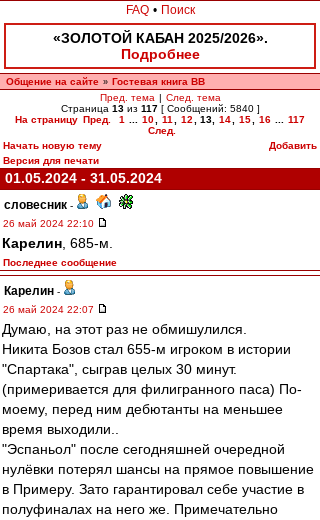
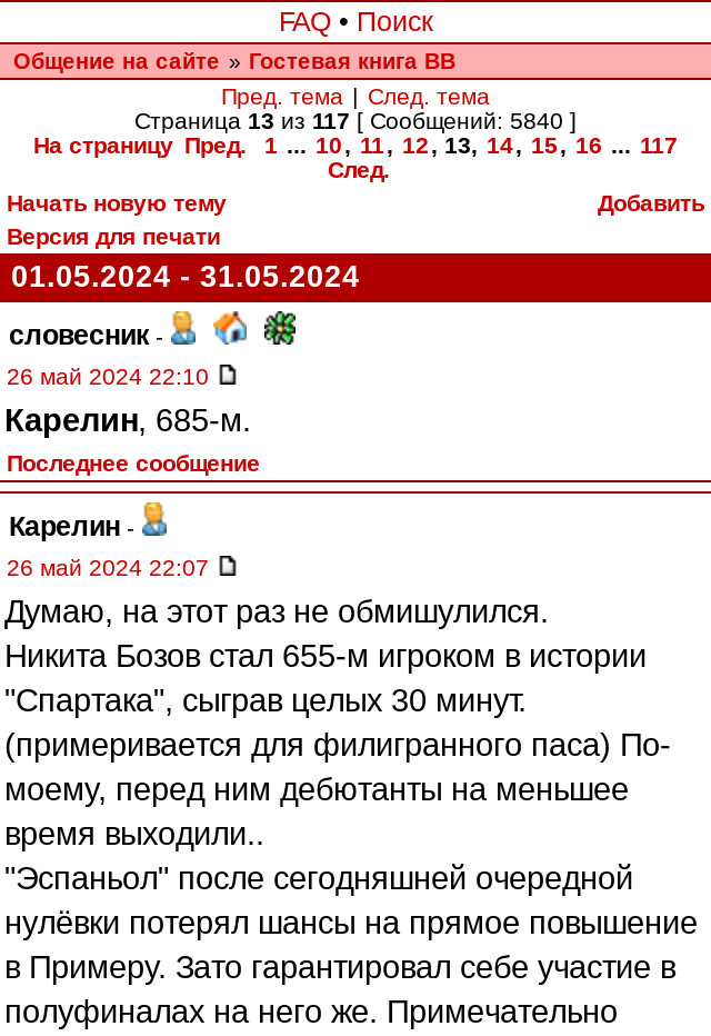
- «ЗОЛОТОЙ КАБАН 2025/2026».
- Подробнее
